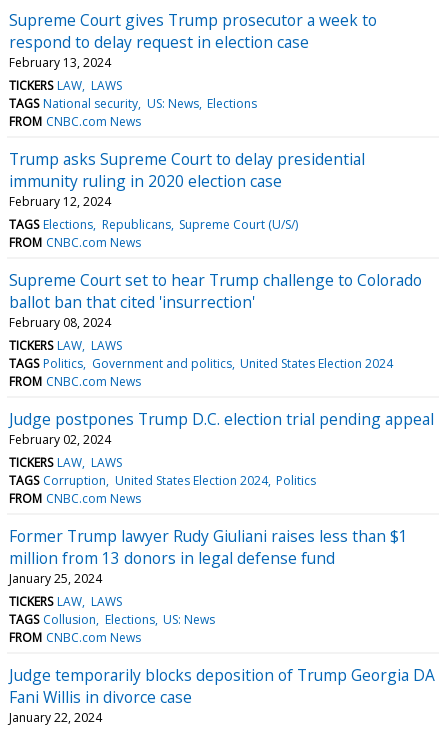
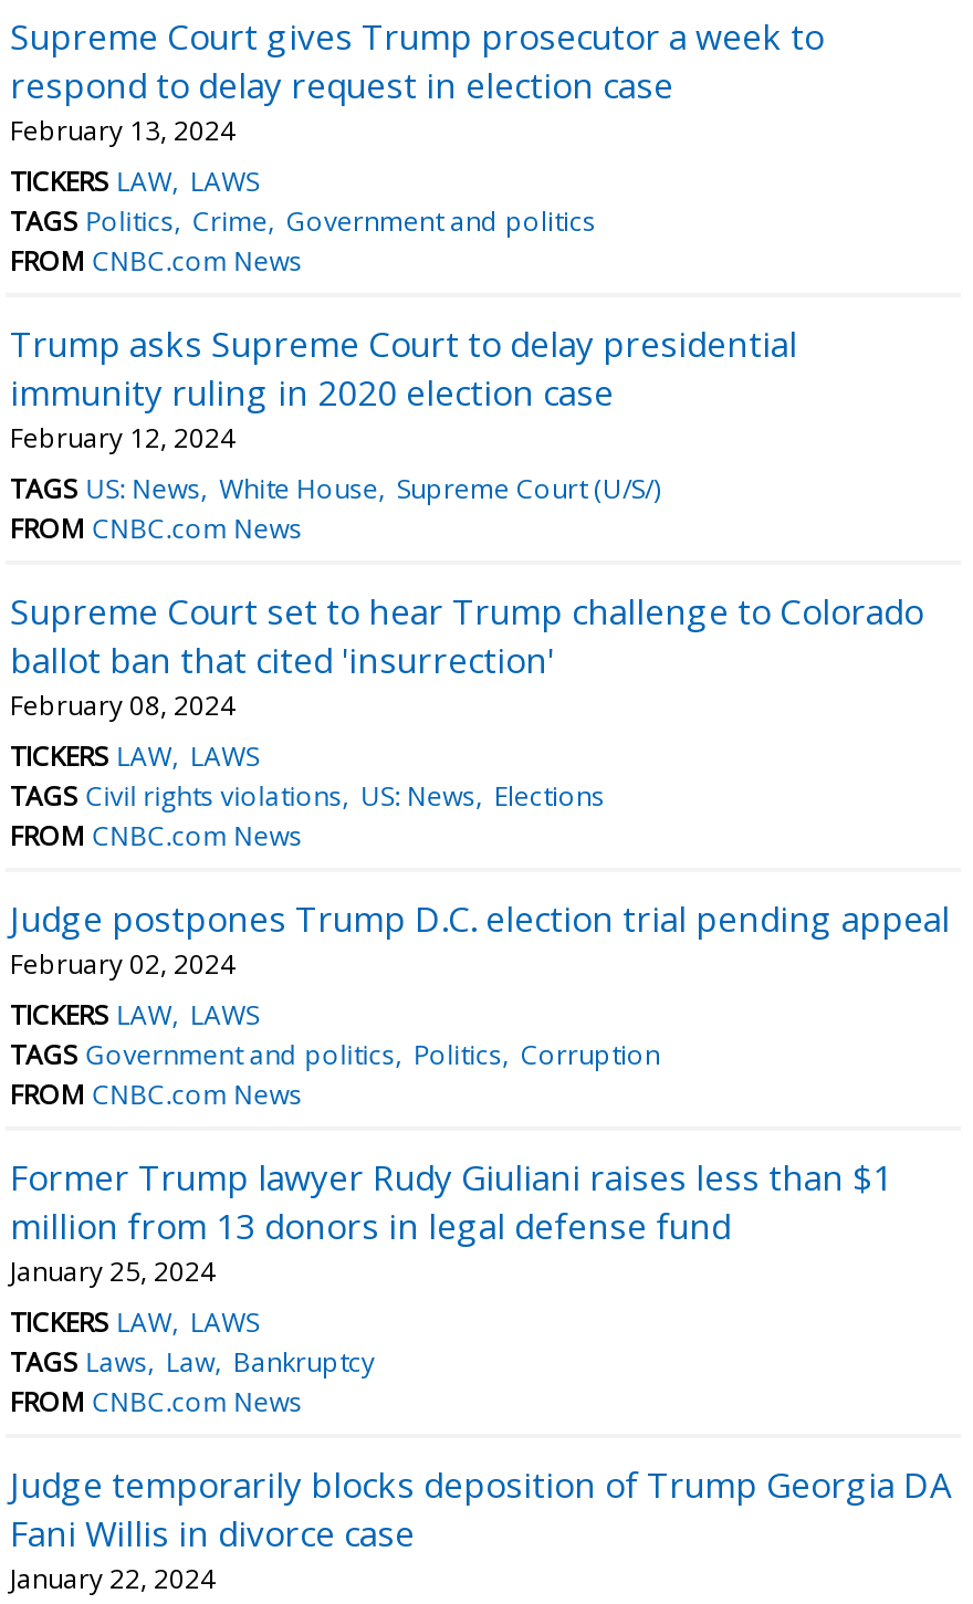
- TAGS National security US: News Elections
+ TAGS Politics Crime Government and politics

- TAGS Elections Republicans Supreme Court (U/S/)
+ TAGS US: News White House Supreme Court (U/S/)

- TAGS Politics Government and politics United States Election 2024
+ TAGS Civil rights violations US: News Elections

- TAGS Corruption United States Election 2024 Politics
+ TAGS Government and politics Politics Corruption

- TAGS Collusion Elections US: News
+ TAGS Laws Law Bankruptcy
